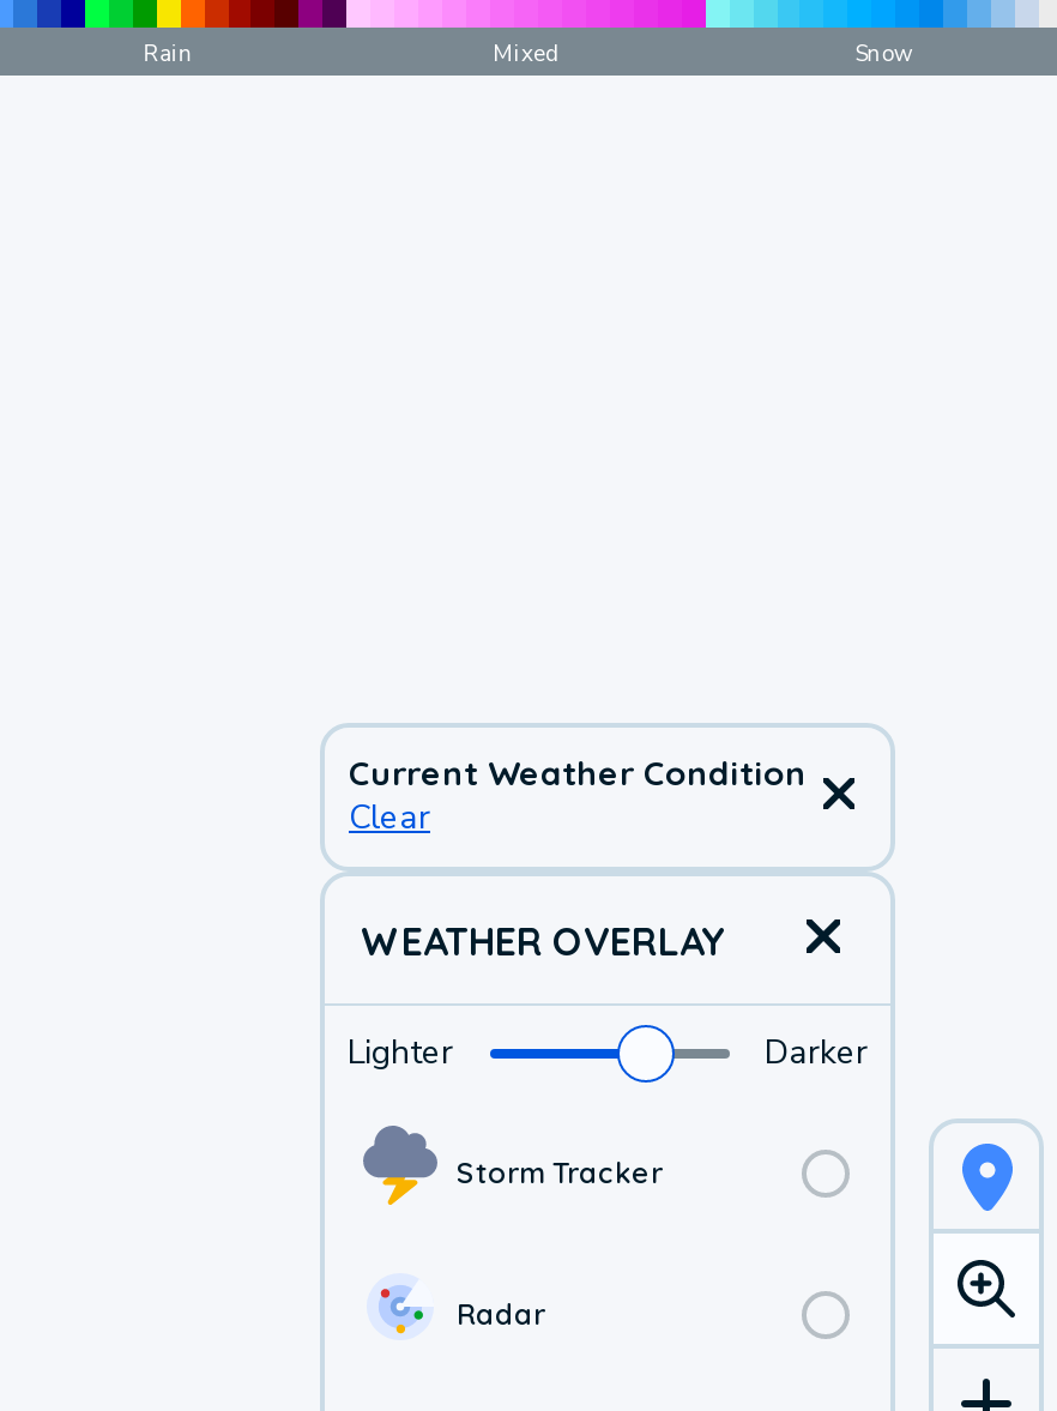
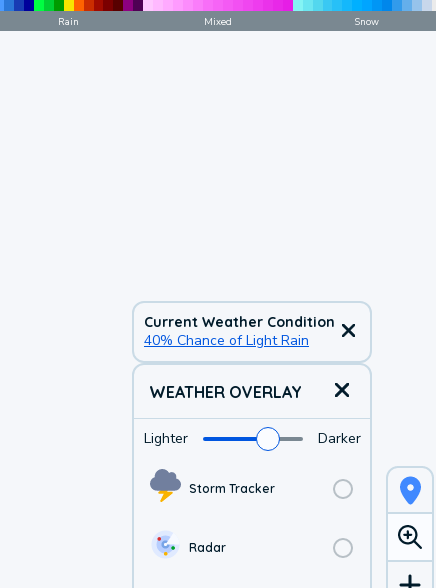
- Clear
+ 40% Chance of Light Rain
